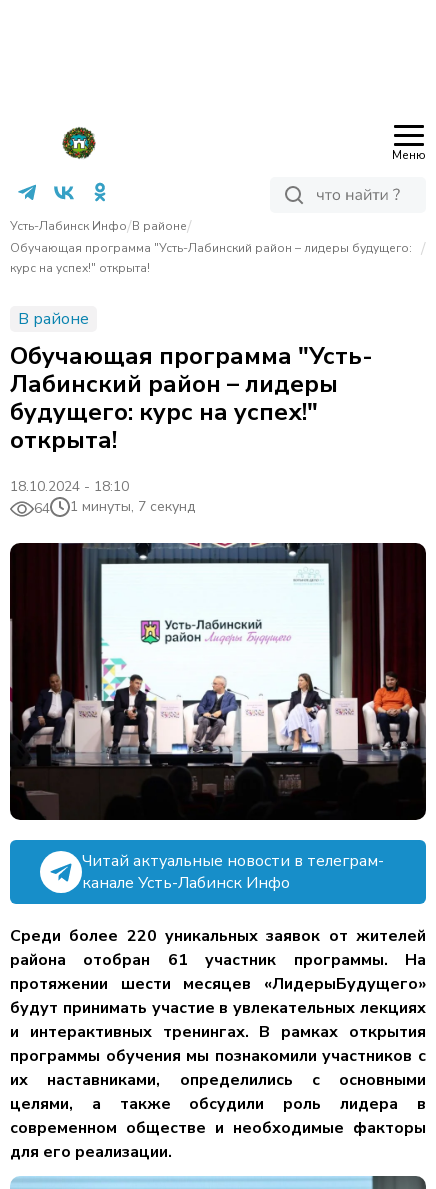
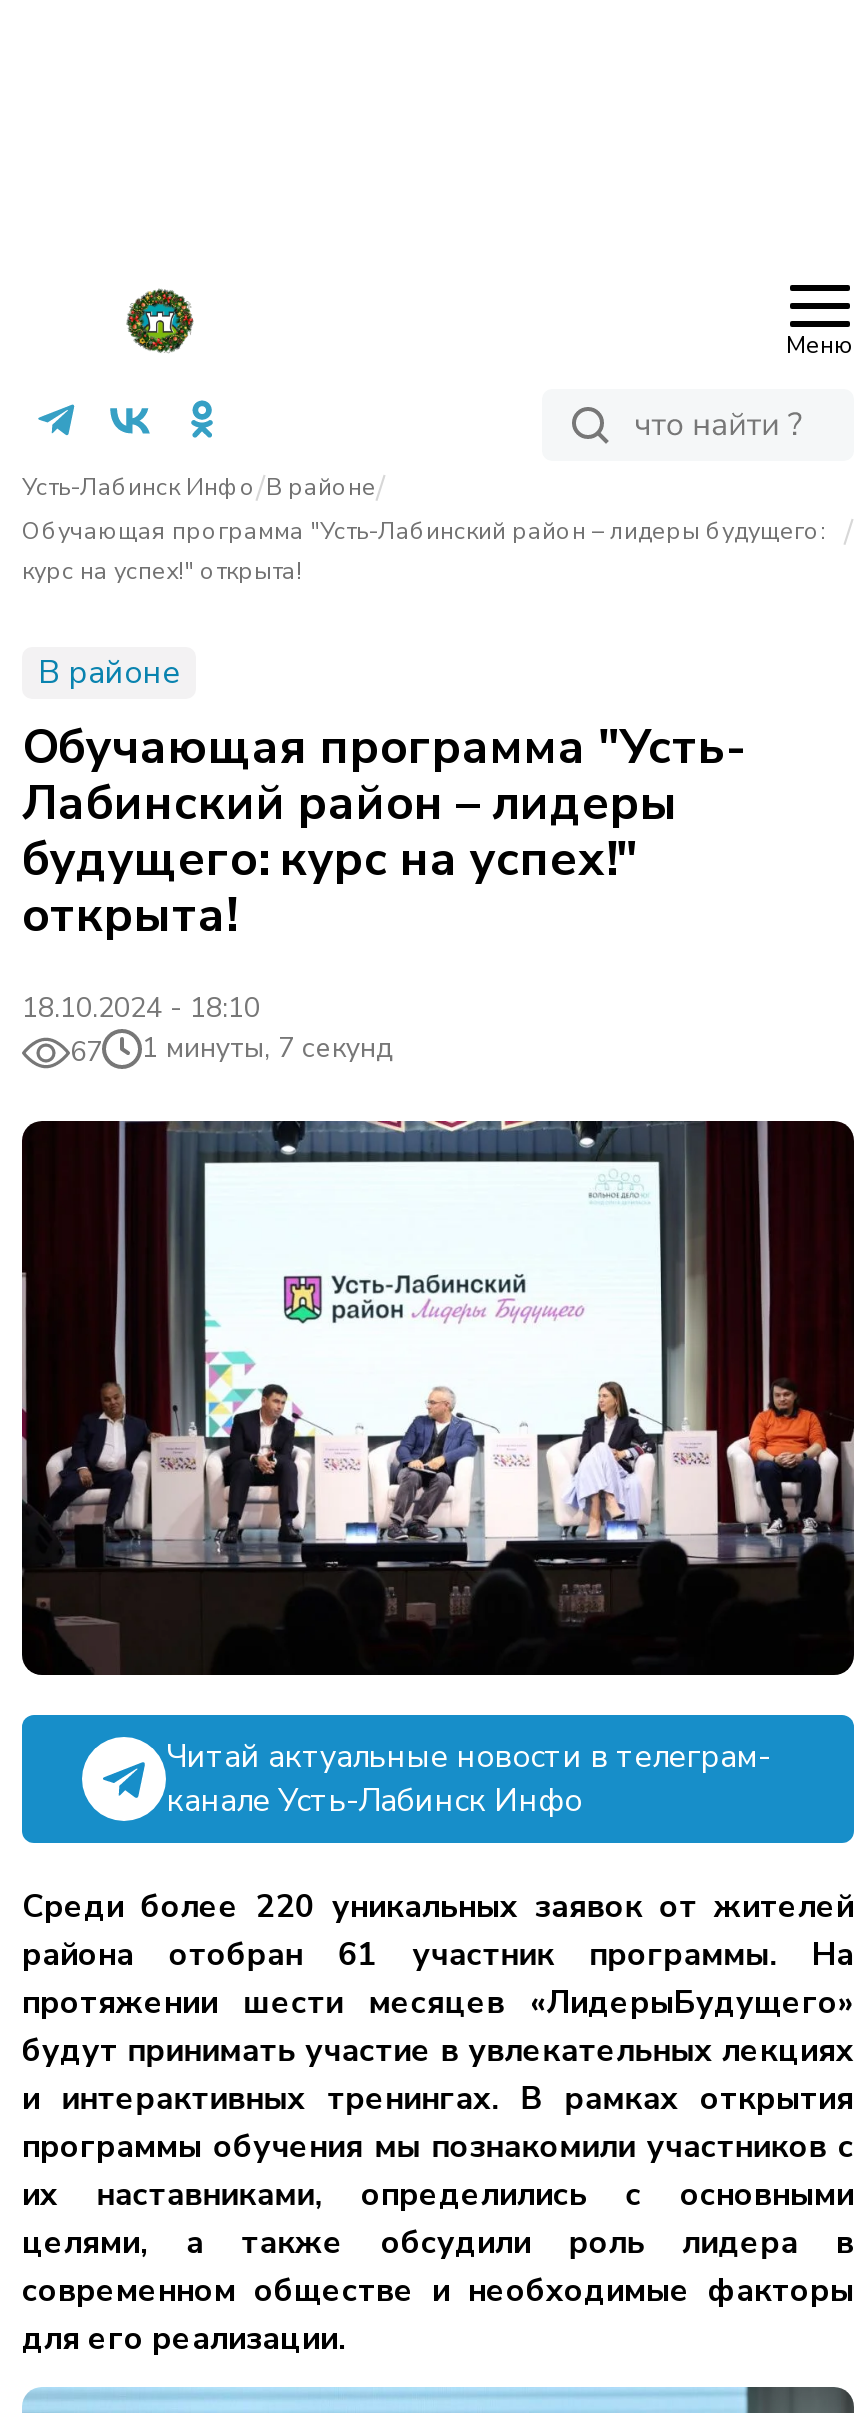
- 64 1 минуты, 7 секунд
+ 67 1 минуты, 7 секунд
